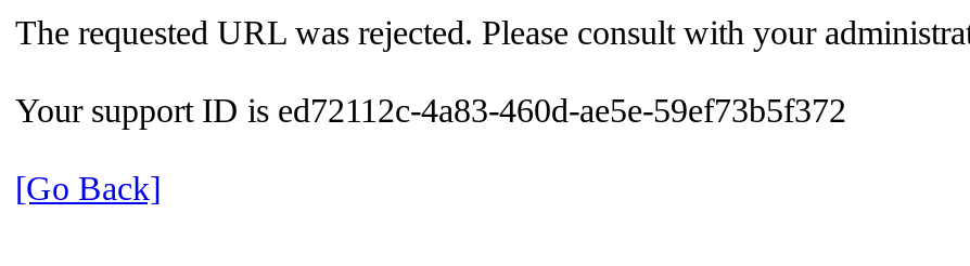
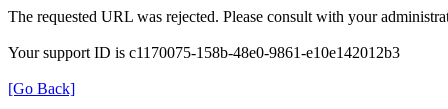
- Your support ID is ed72112c-4a83-460d-ae5e-59ef73b5f372
+ Your support ID is c1170075-158b-48e0-9861-e10e142012b3
